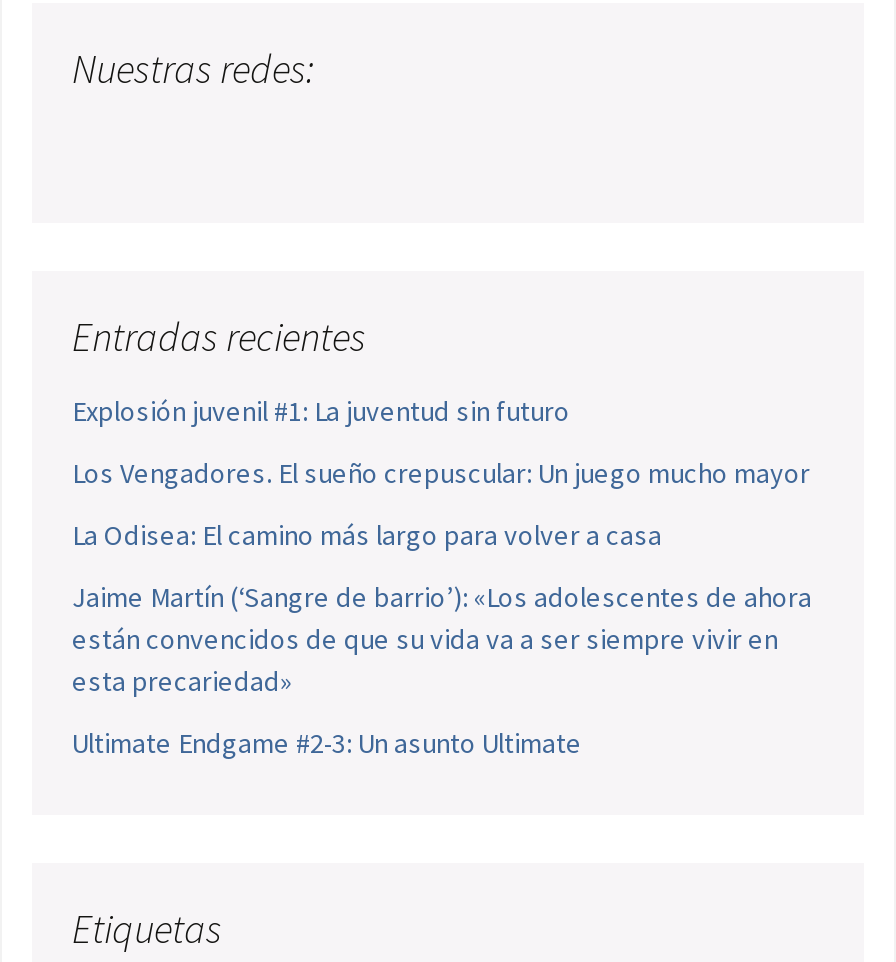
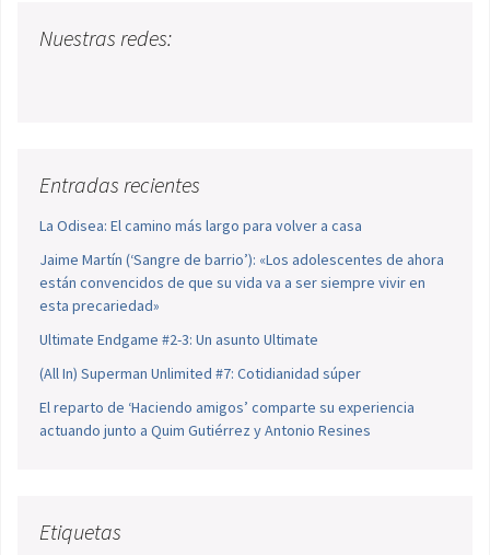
- Explosión juvenil #1: La juventud sin futuro
- Los Vengadores. El sueño crepuscular: Un juego mucho mayor

moved up: La Odisea: El camino más largo para volver a casa | Jaime Martín (‘Sangre de barrio’): «Los adolescentes de ahora | están convencidos de que su vida va a ser siempre vivir en | esta precariedad» | Ultimate Endgame #2-3: Un asunto Ultimate

+ (All In) Superman Unlimited #7: Cotidianidad súper
+ El reparto de ‘Haciendo amigos’ comparte su experiencia
+ actuando junto a Quim Gutiérrez y Antonio Resines
